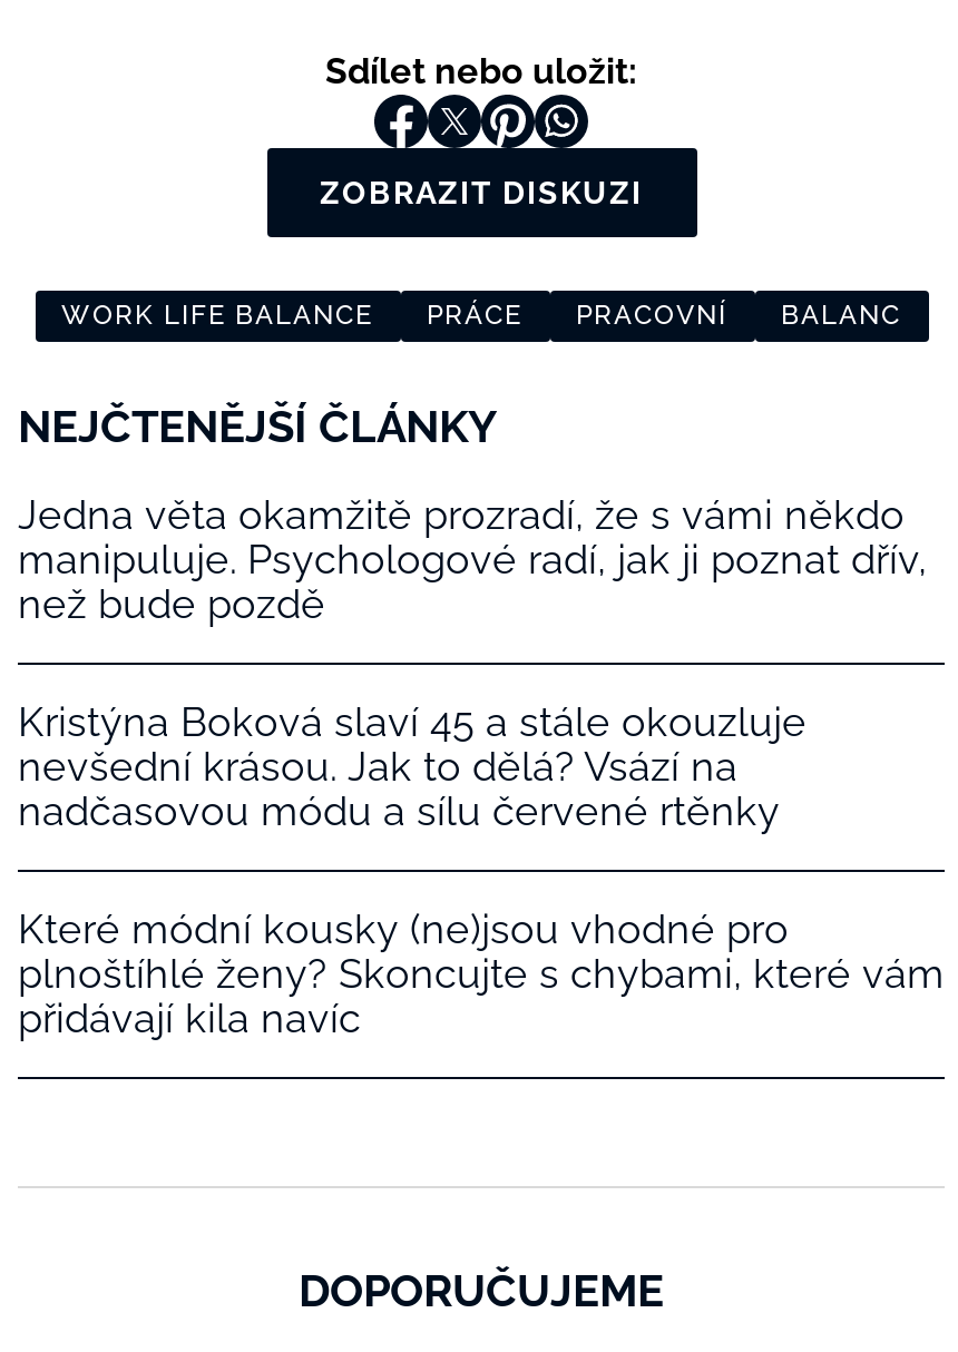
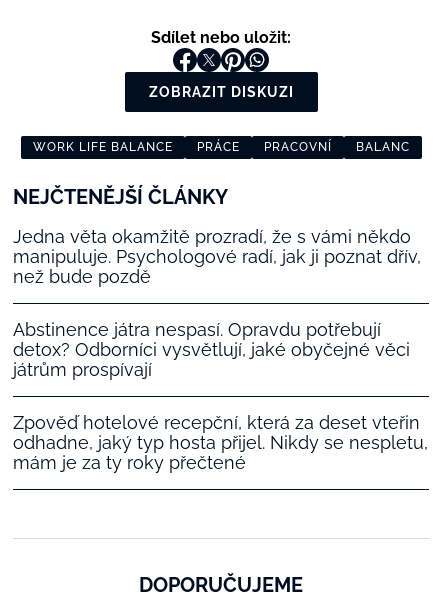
- Kristýna Boková slaví 45 a stále okouzluje
- nevšední krásou. Jak to dělá? Vsází na
- nadčasovou módu a sílu červené rtěnky
+ Abstinence játra nespasí. Opravdu potřebují
+ detox? Odborníci vysvětlují, jaké obyčejné věci
+ játrům prospívají

- Které módní kousky (ne)jsou vhodné pro
- plnoštíhlé ženy? Skoncujte s chybami, které vám
- přidávají kila navíc
+ Zpověď hotelové recepční, která za deset vteřin
+ odhadne, jaký typ hosta přijel. Nikdy se nespletu,
+ mám je za ty roky přečtené
